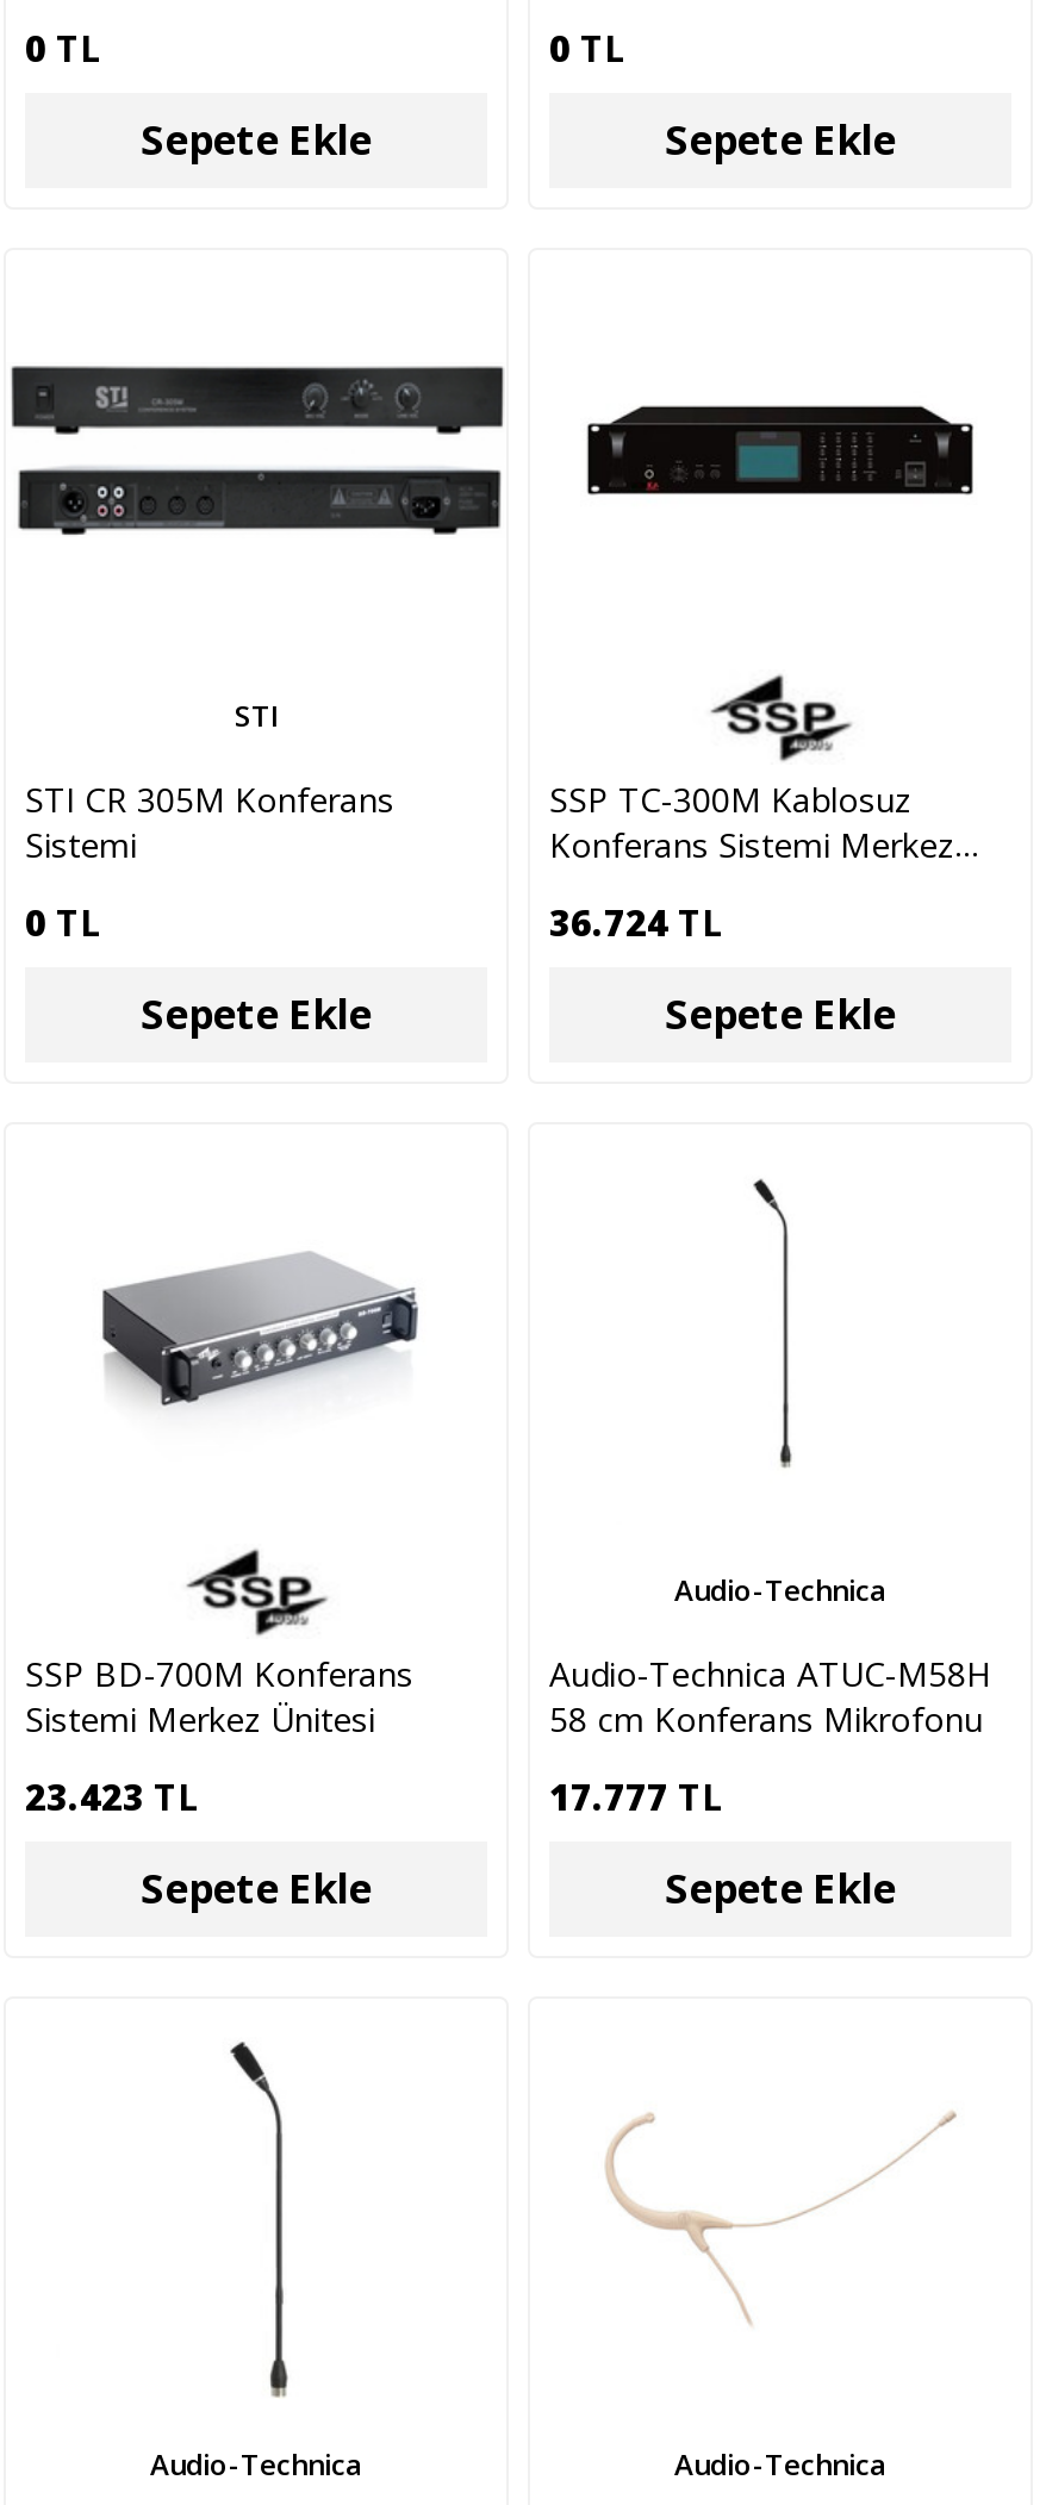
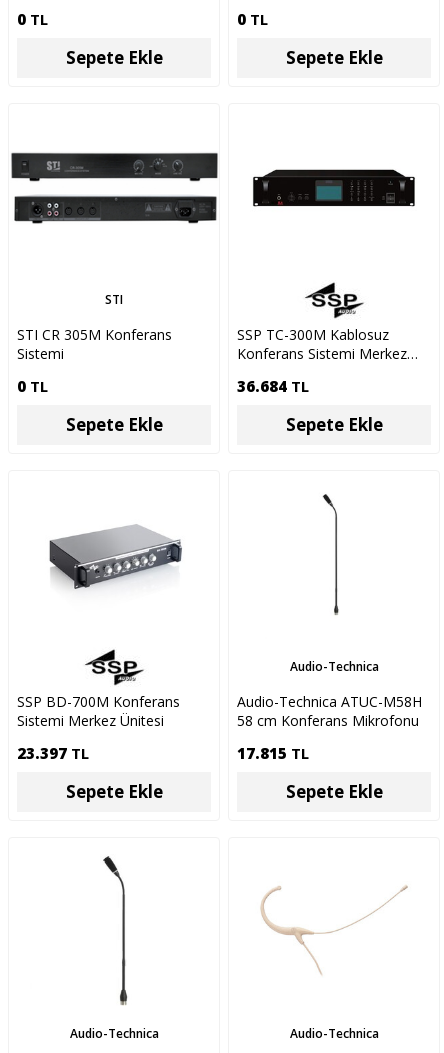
- 36.724 TL
+ 36.684 TL

- 23.423 TL
+ 23.397 TL

- 17.777 TL
+ 17.815 TL
